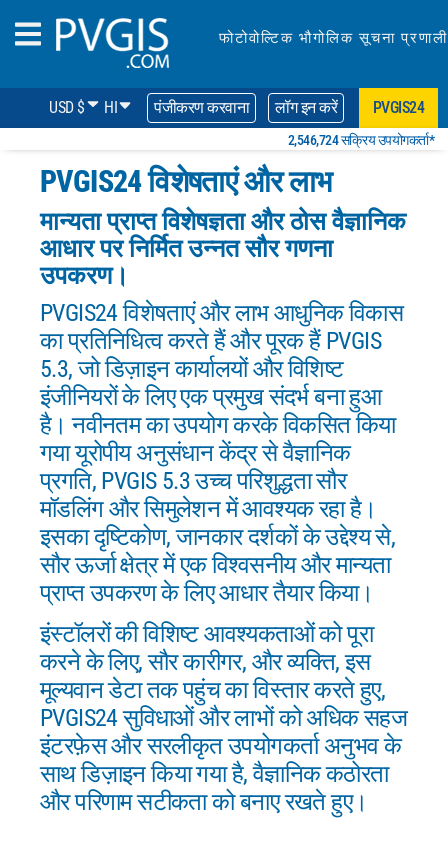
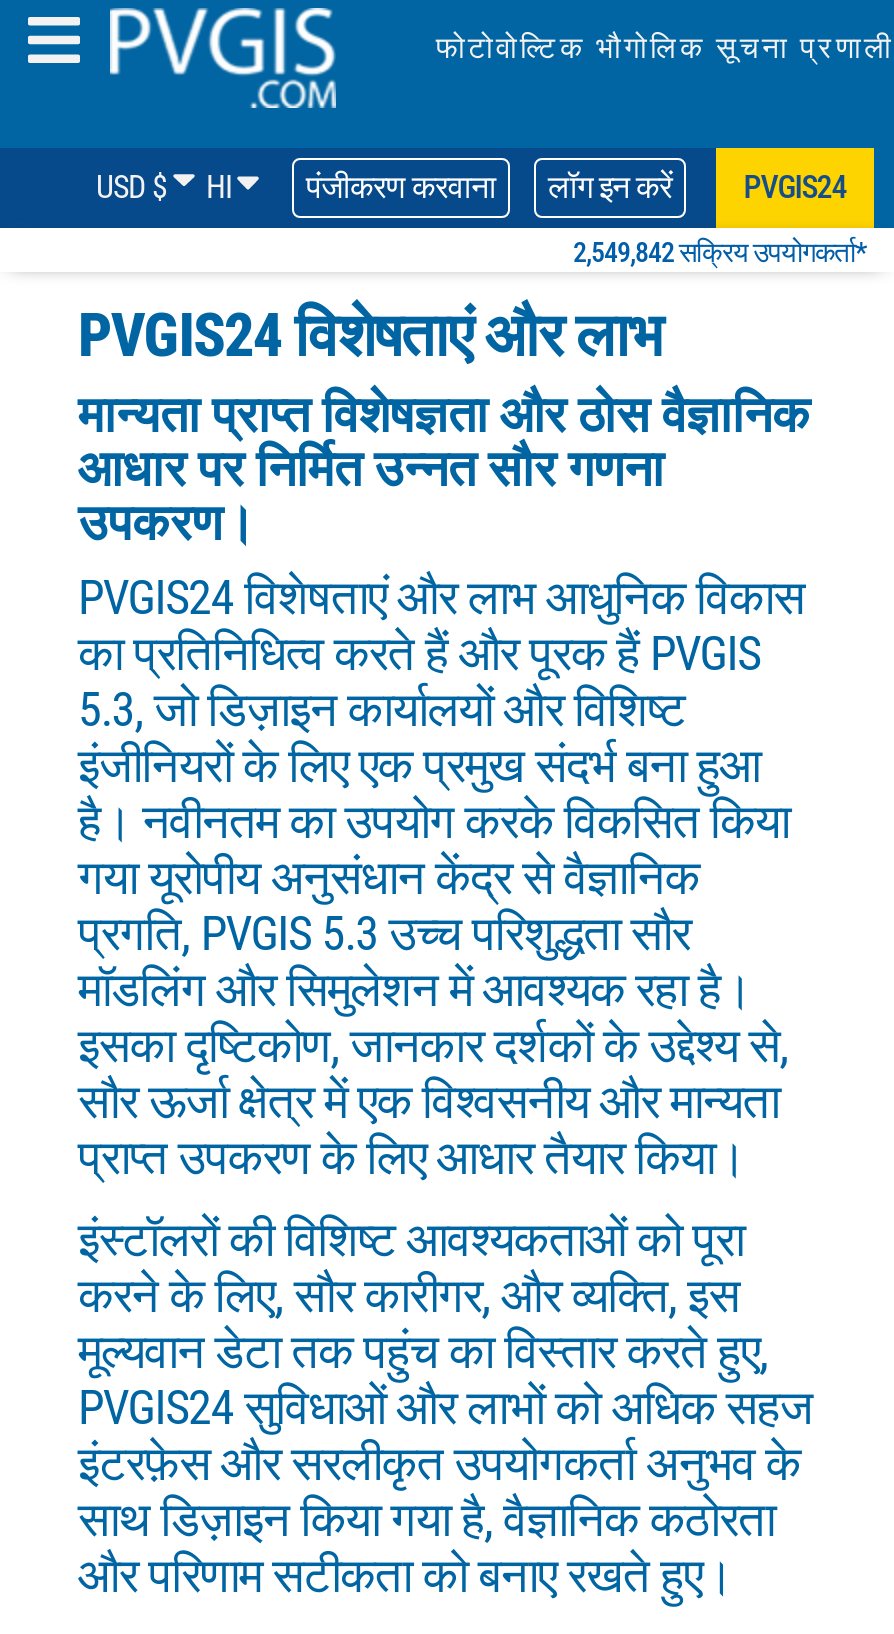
- 2,546,724 सक्रिय उपयोगकर्ता*
+ 2,549,842 सक्रिय उपयोगकर्ता*
